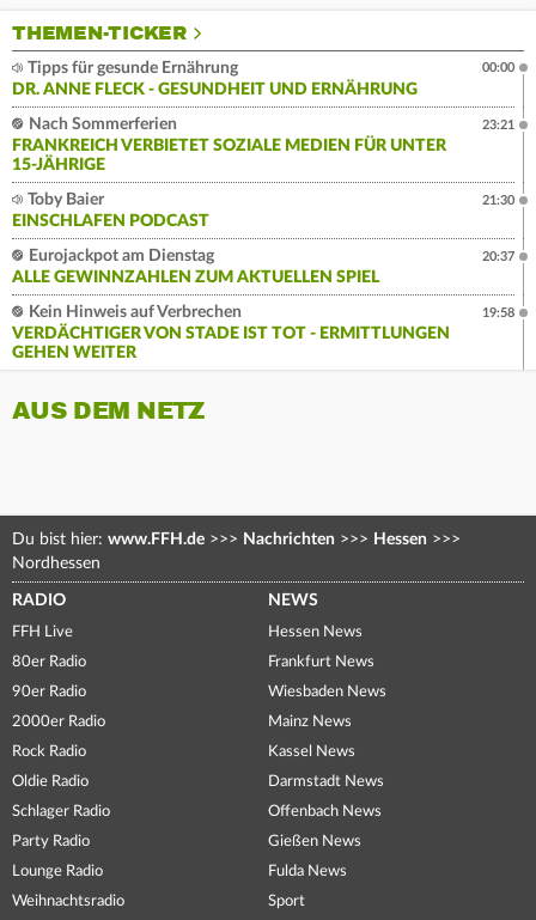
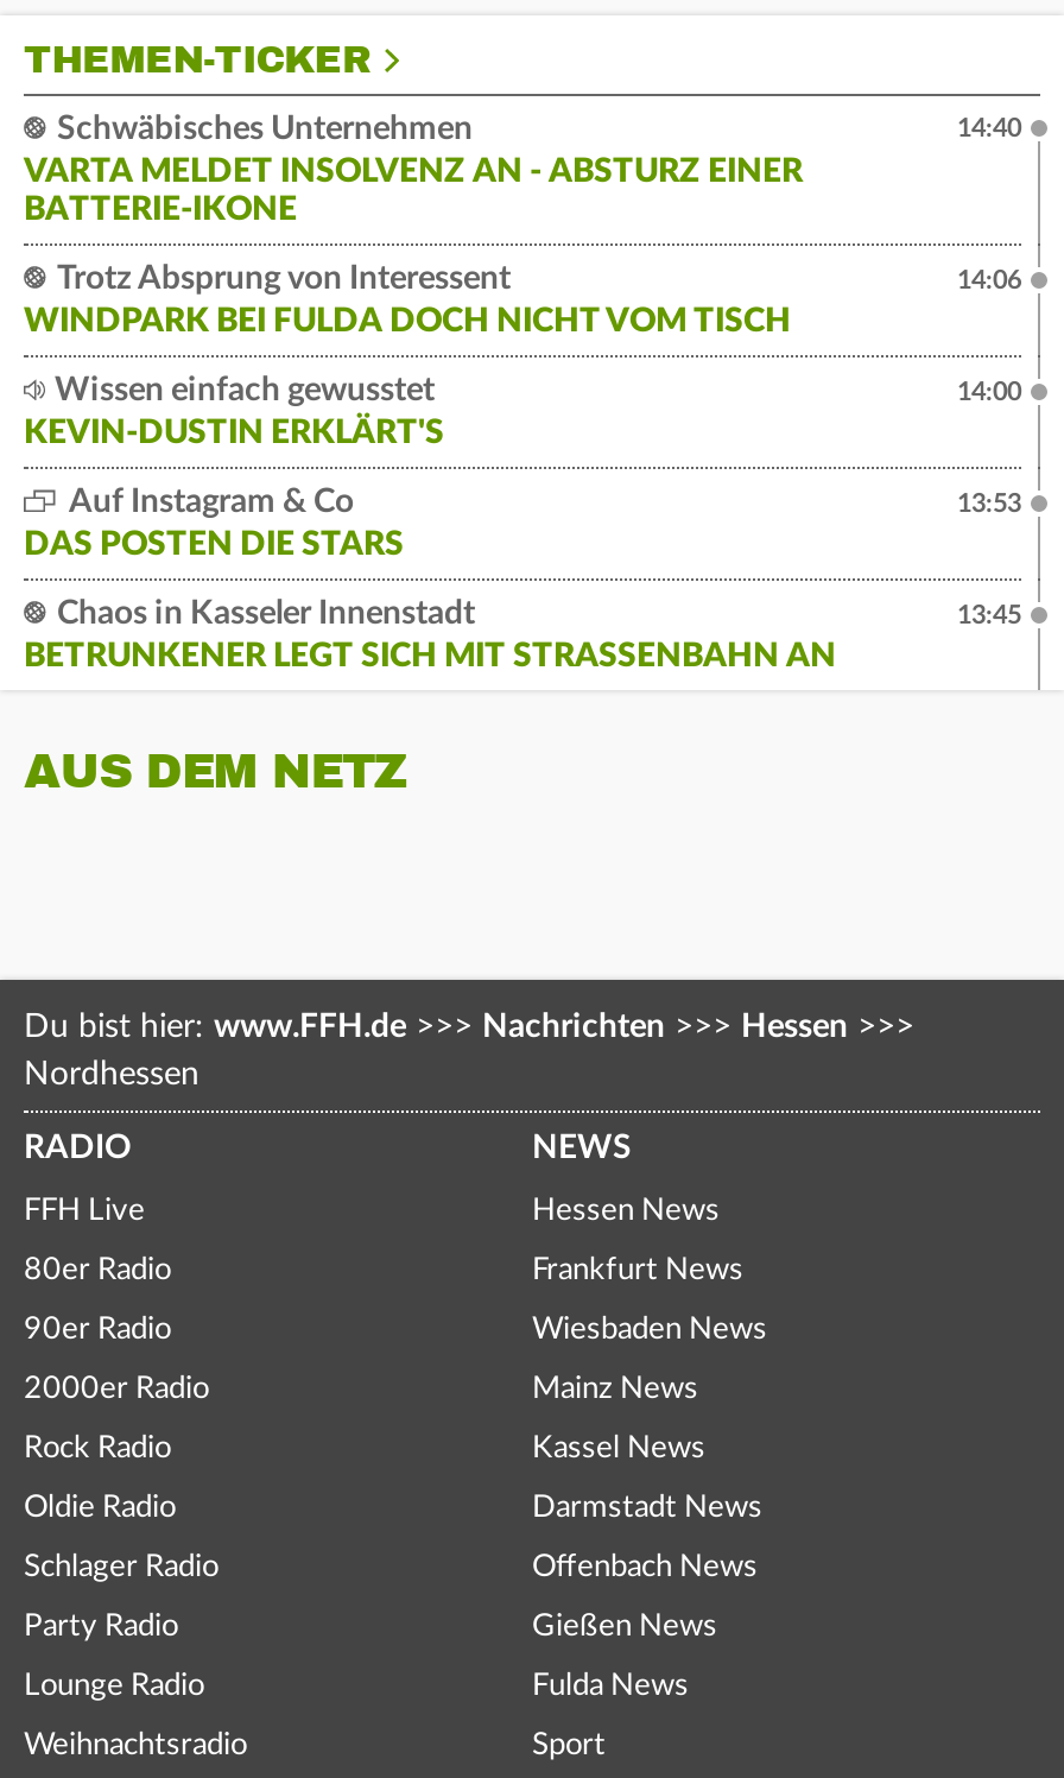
- Tipps für gesunde Ernährung
- DR. ANNE FLECK - GESUNDHEIT UND ERNÄHRUNG
+ Schwäbisches Unternehmen
+ VARTA MELDET INSOLVENZ AN - ABSTURZ EINER
+ BATTERIE-IKONE

- 00:00
+ 14:40

- Nach Sommerferien
- FRANKREICH VERBIETET SOZIALE MEDIEN FÜR UNTER
- 15-JÄHRIGE
+ Trotz Absprung von Interessent
+ WINDPARK BEI FULDA DOCH NICHT VOM TISCH

- 23:21
+ 14:06

- Toby Baier
- EINSCHLAFEN PODCAST
+ Wissen einfach gewusstet
+ KEVIN-DUSTIN ERKLÄRT'S

- 21:30
+ 14:00

- Eurojackpot am Dienstag
- ALLE GEWINNZAHLEN ZUM AKTUELLEN SPIEL
+ Auf Instagram & Co
+ DAS POSTEN DIE STARS

- 20:37
+ 13:53

- Kein Hinweis auf Verbrechen
- VERDÄCHTIGER VON STADE IST TOT - ERMITTLUNGEN
- GEHEN WEITER
+ Chaos in Kasseler Innenstadt
+ BETRUNKENER LEGT SICH MIT STRASSENBAHN AN

- 19:58
+ 13:45
